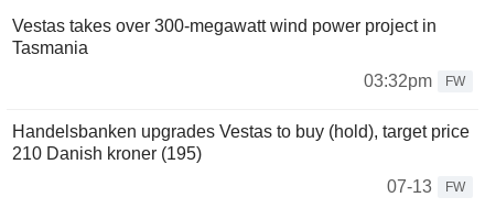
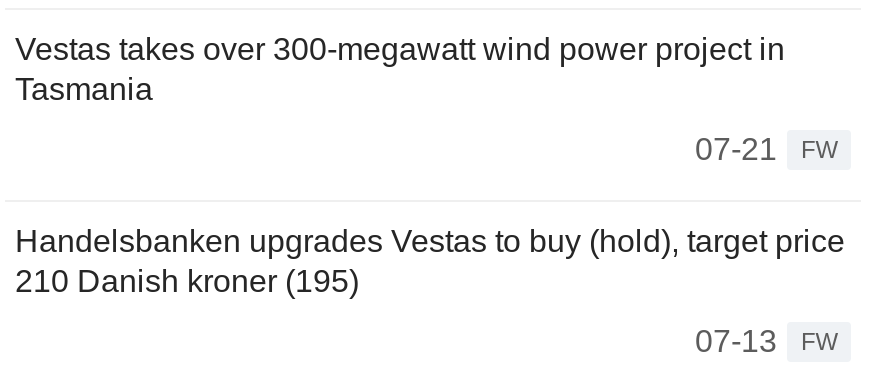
- 03:32pm FW
+ 07-21 FW
